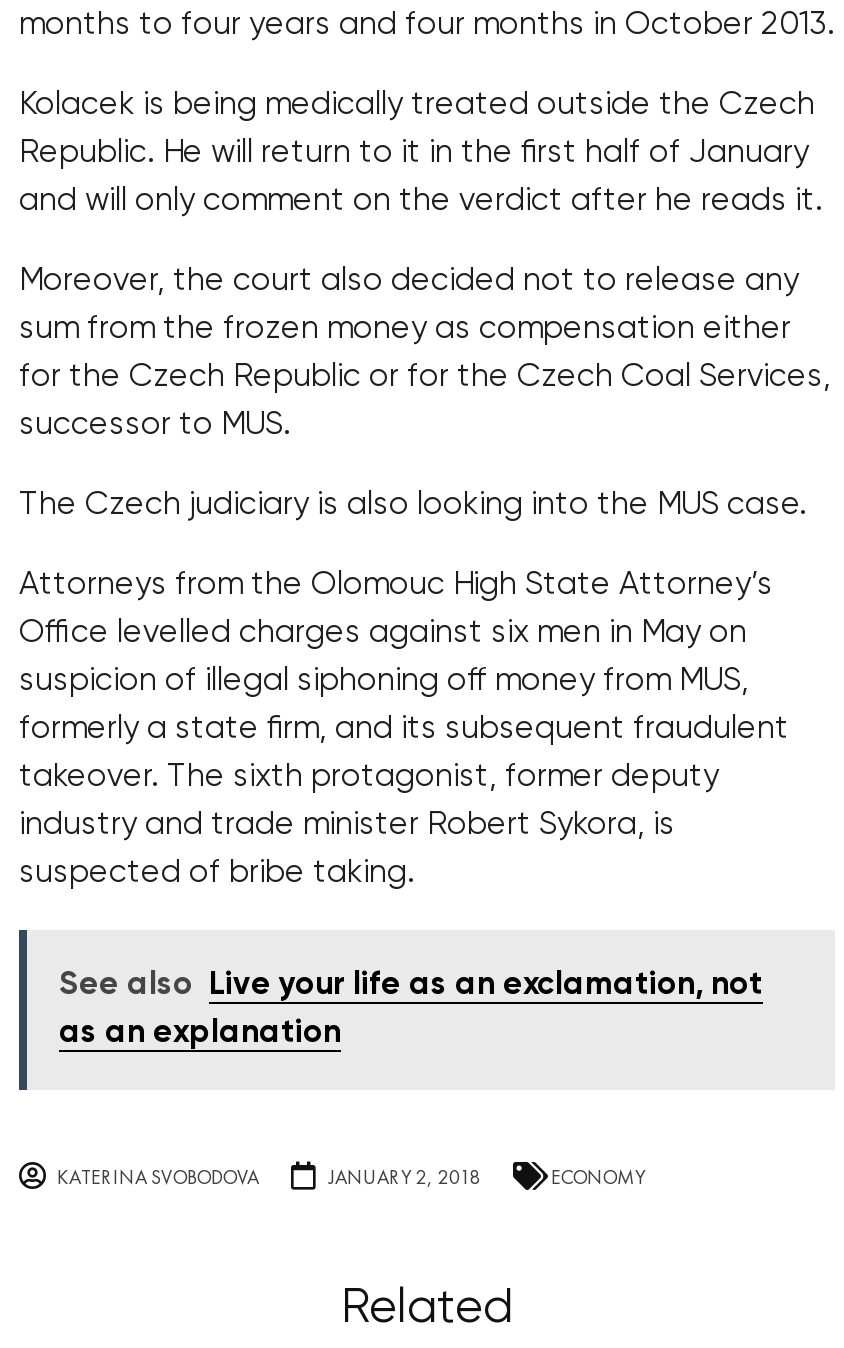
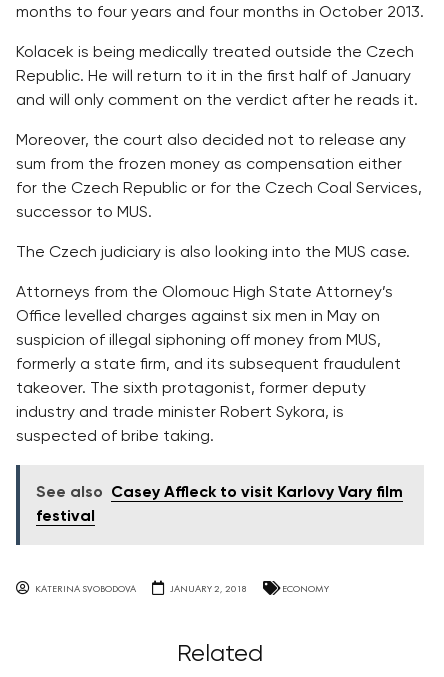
- See also Live your life as an exclamation, not
+ See also Casey Affleck to visit Karlovy Vary film

- as an explanation
+ festival
